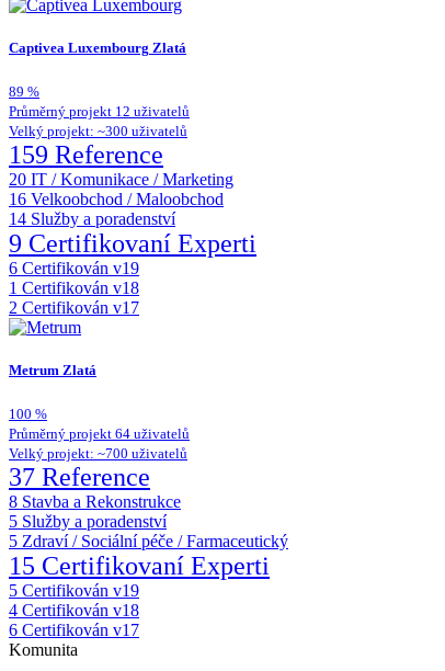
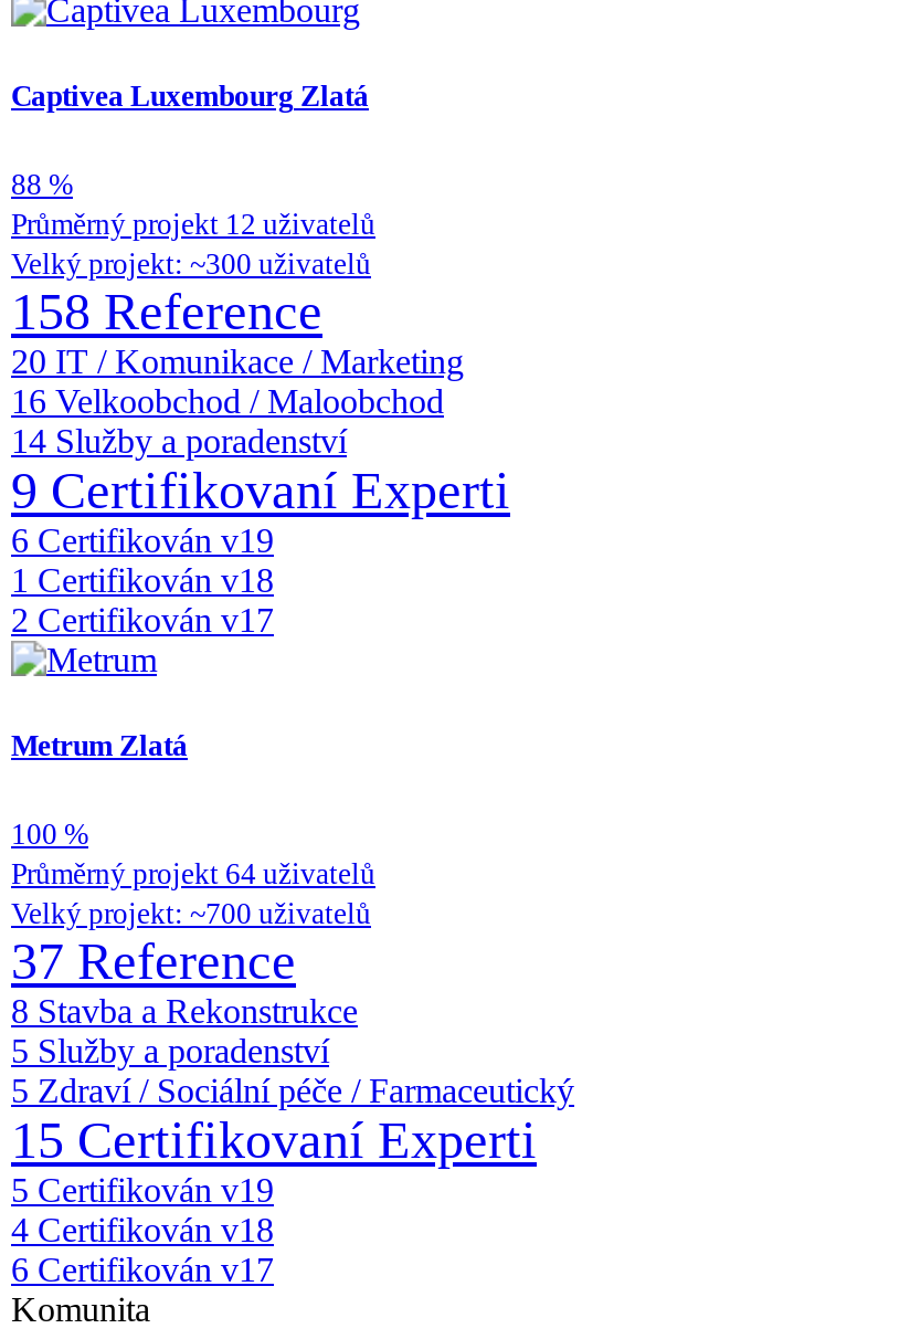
- 89%
+ 88%

- 159 Reference
+ 158 Reference
